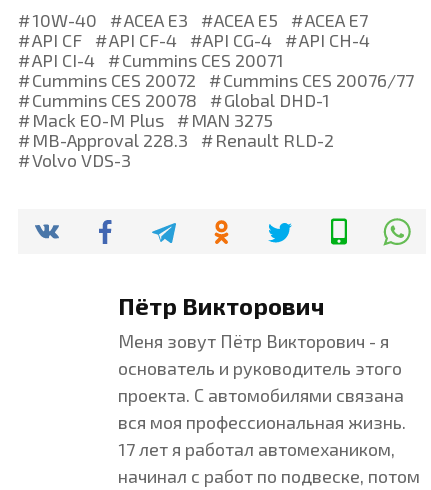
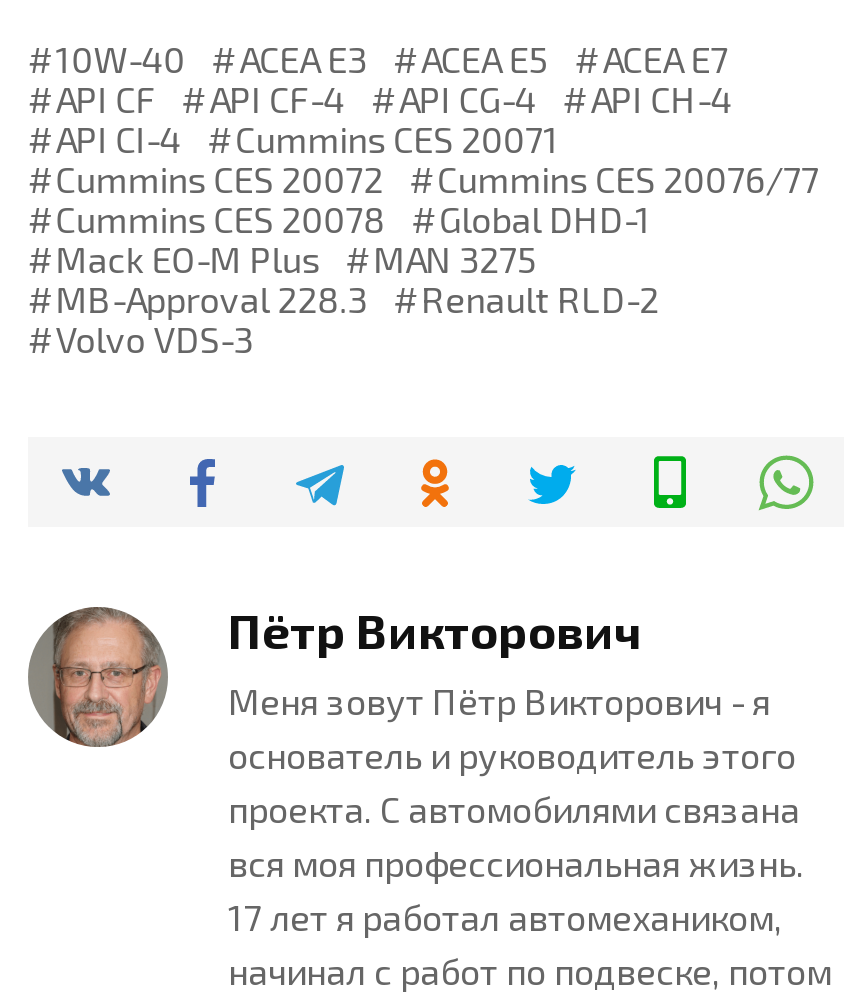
+ [image]
